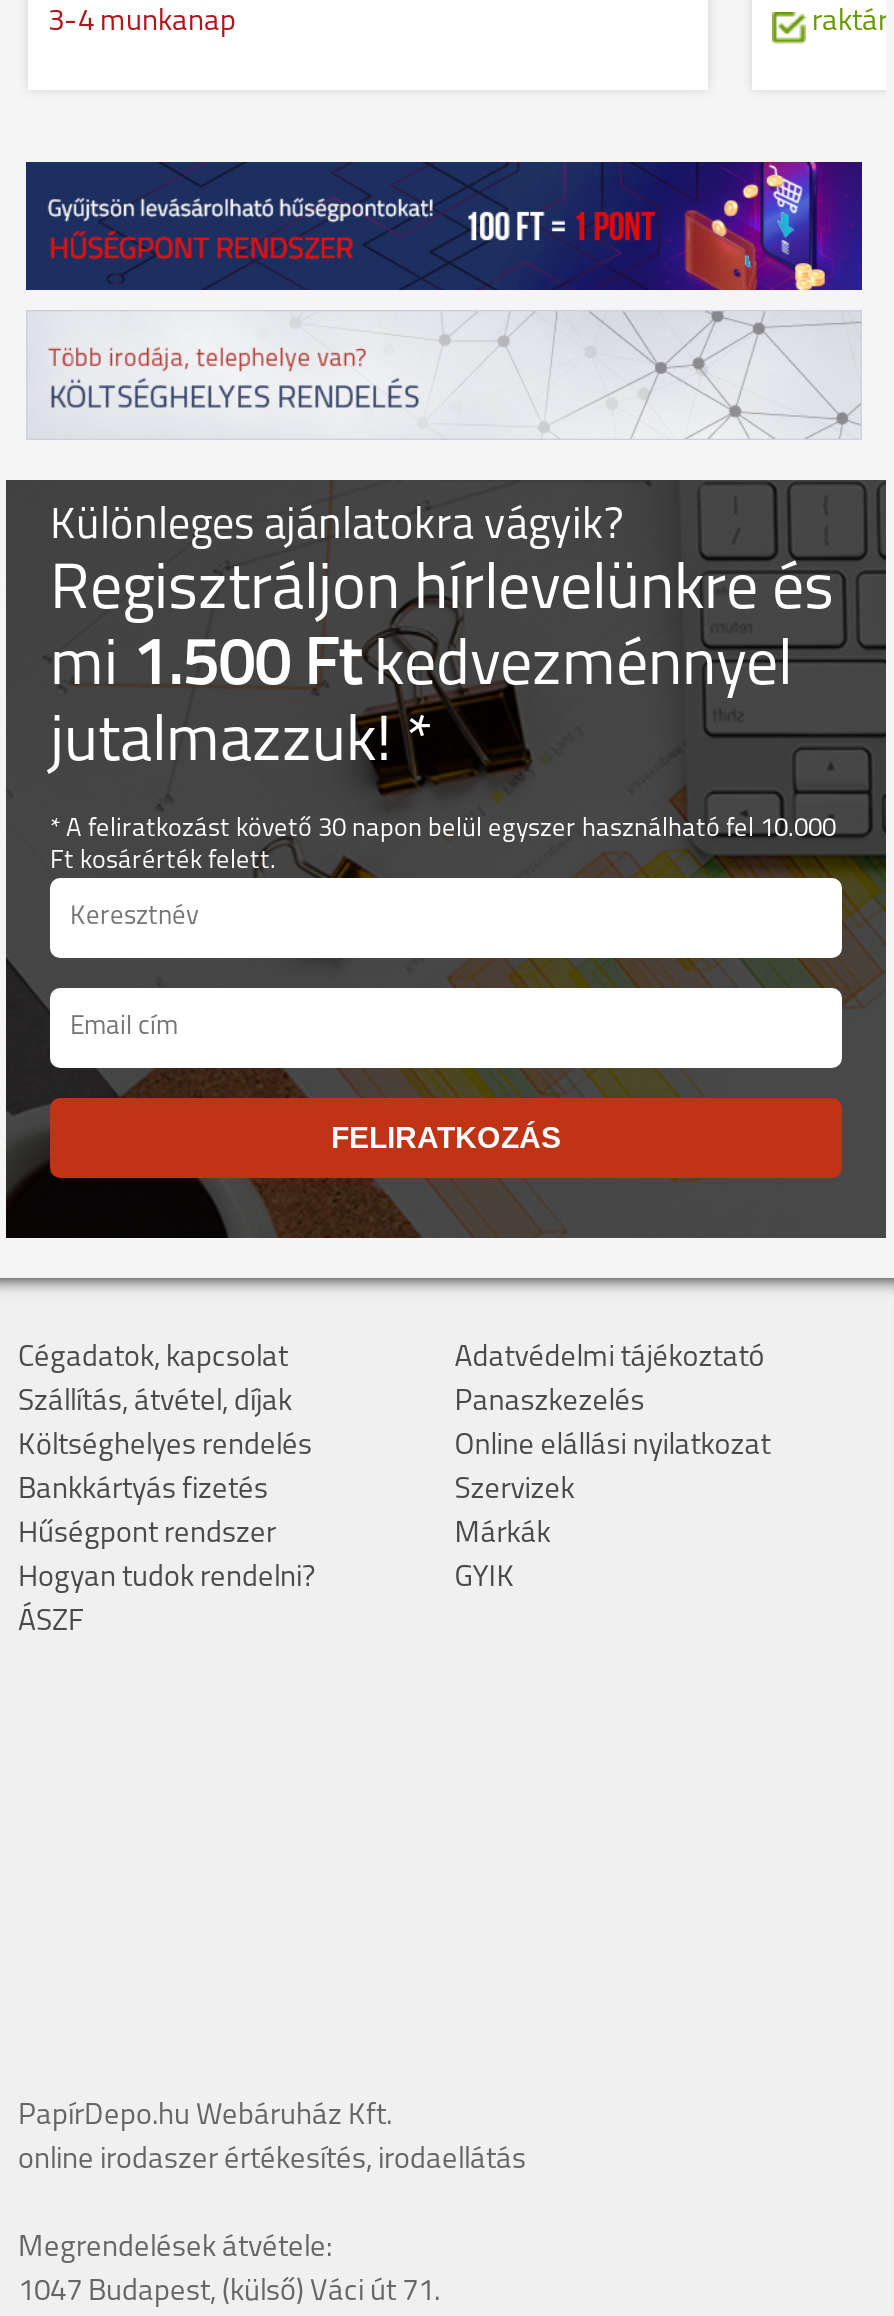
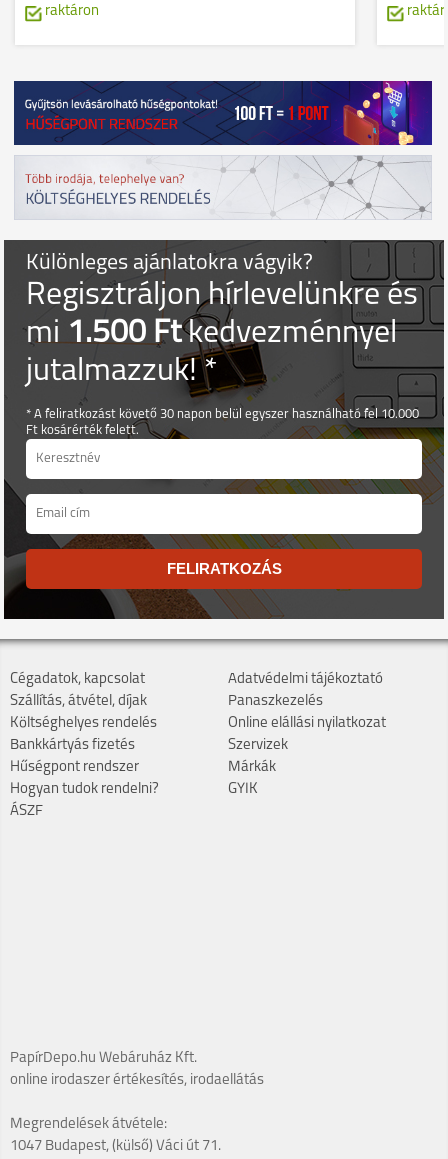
- 3-4 munkanap
+ raktáron
